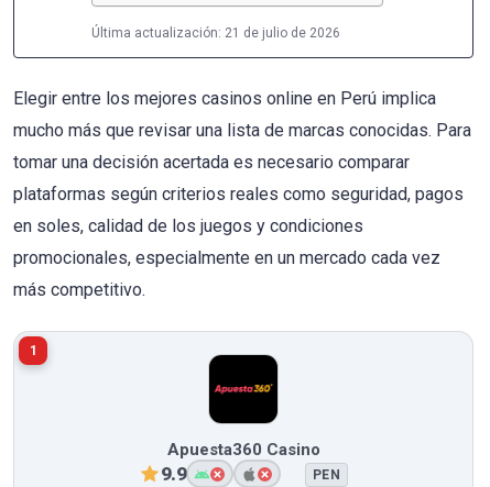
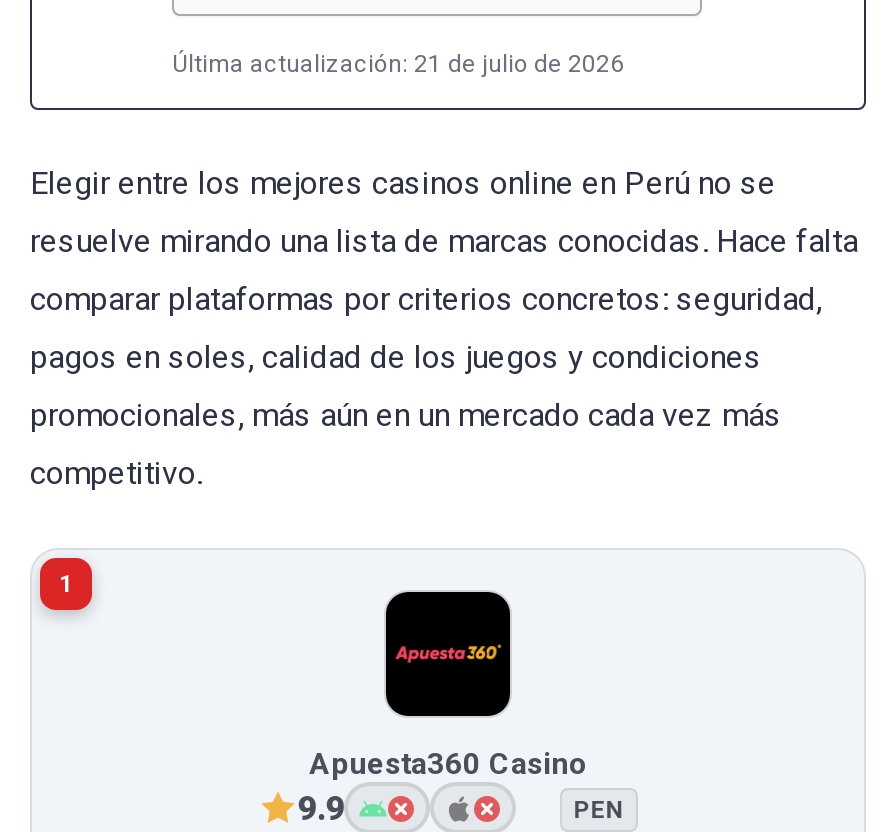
- Elegir entre los mejores casinos online en Perú implica
- mucho más que revisar una lista de marcas conocidas. Para
- tomar una decisión acertada es necesario comparar
- plataformas según criterios reales como seguridad, pagos
- en soles, calidad de los juegos y condiciones
- promocionales, especialmente en un mercado cada vez
- más competitivo.
+ Elegir entre los mejores casinos online en Perú no se
+ resuelve mirando una lista de marcas conocidas. Hace falta
+ comparar plataformas por criterios concretos: seguridad,
+ pagos en soles, calidad de los juegos y condiciones
+ promocionales, más aún en un mercado cada vez más
+ competitivo.
